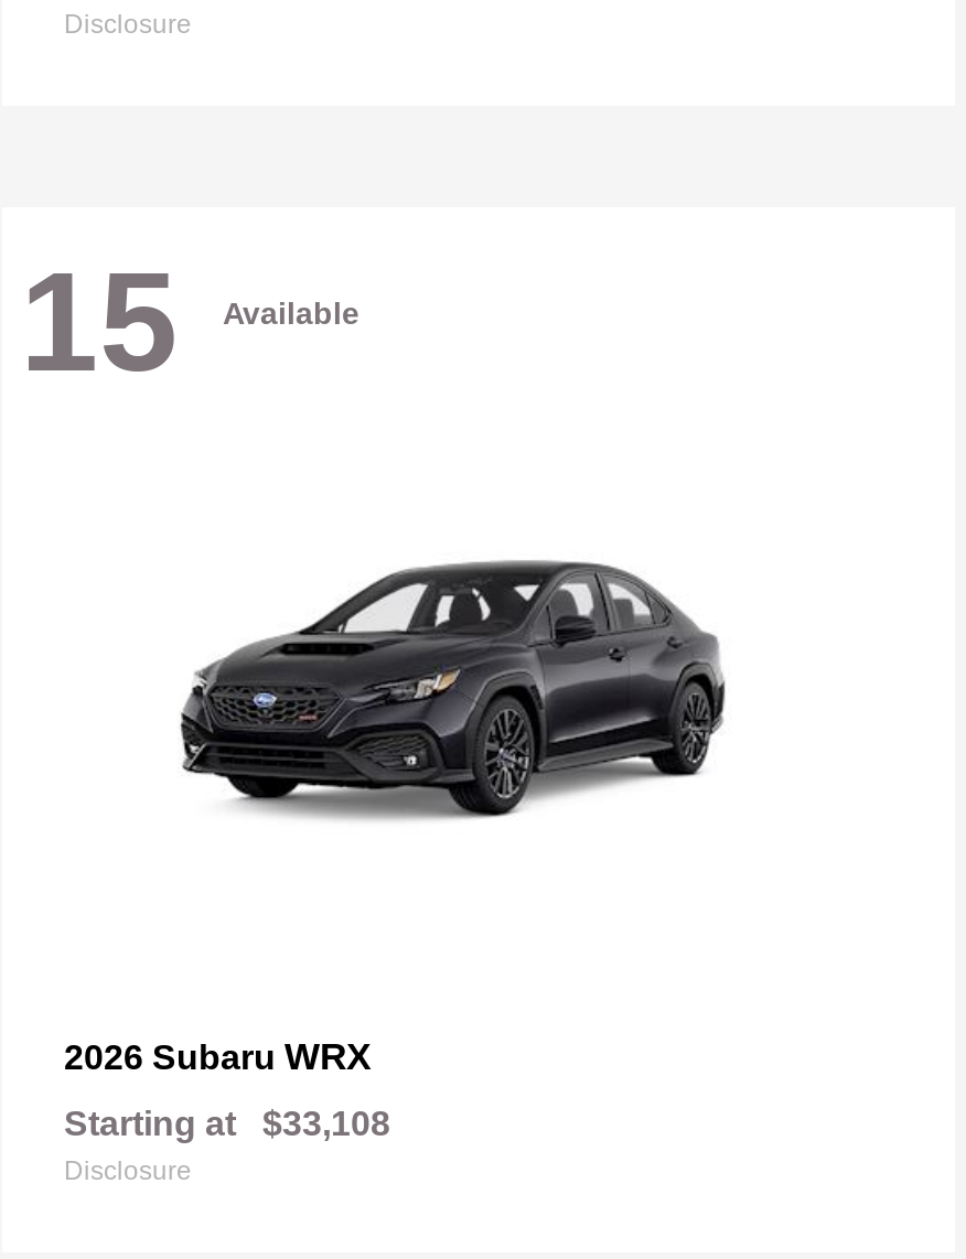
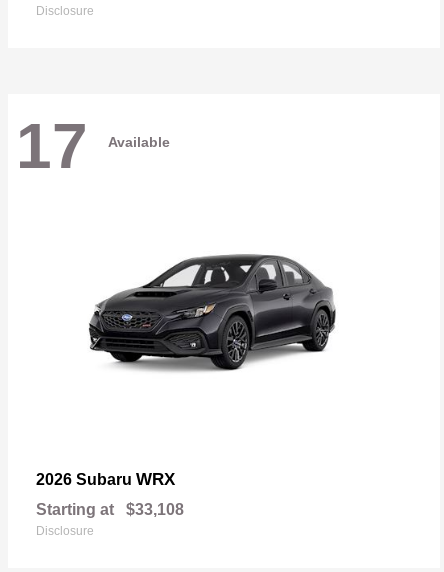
- 15 Available
+ 17 Available
